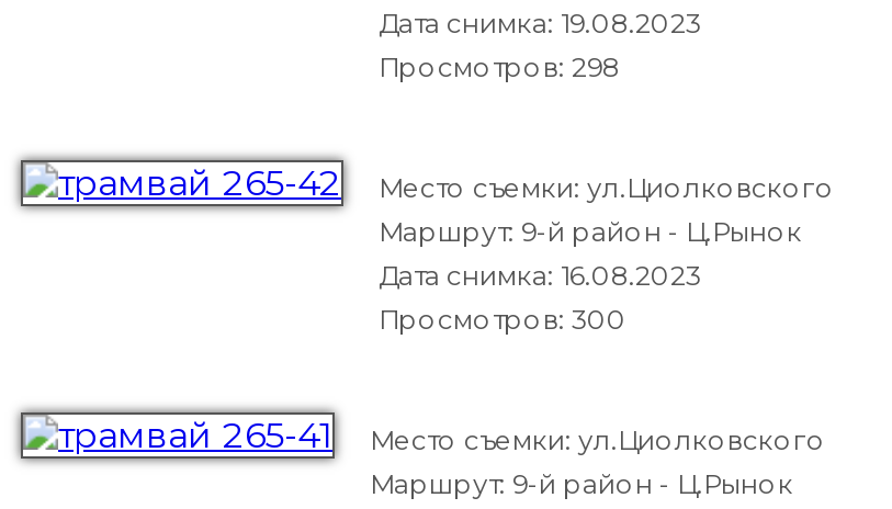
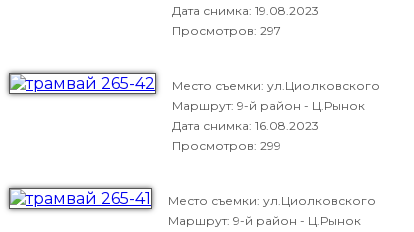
- Просмотров: 298
+ Просмотров: 297

- Просмотров: 300
+ Просмотров: 299
